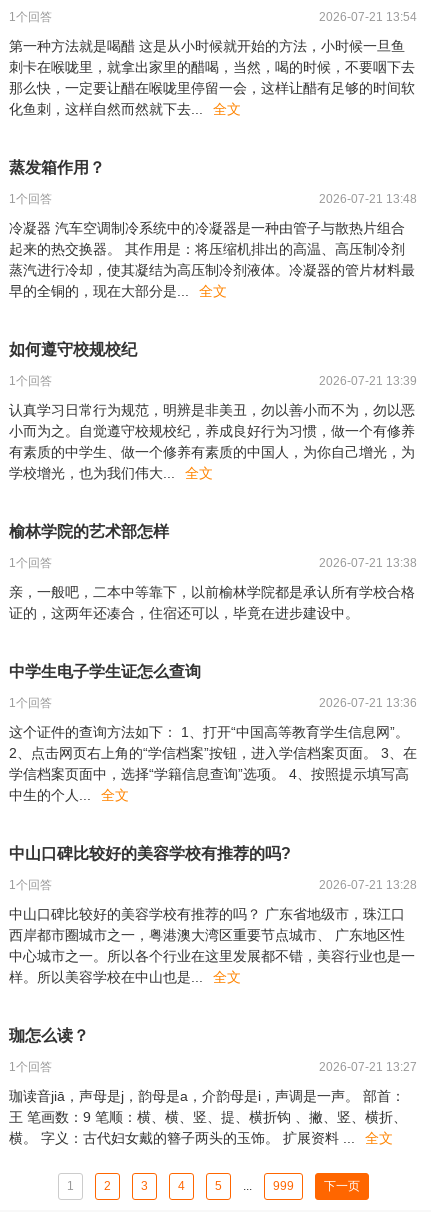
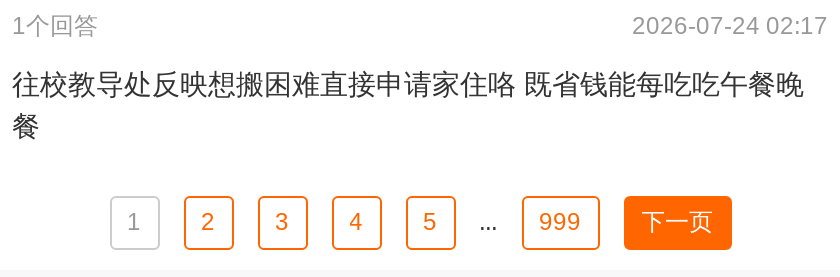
- 2026-07-21 13:54
- 第一种方法就是喝醋 这是从小时候就开始的方法，小时候一旦鱼
- 刺卡在喉咙里，就拿出家里的醋喝，当然，喝的时候，不要咽下去
- 那么快，一定要让醋在喉咙里停留一会，这样让醋有足够的时间软
- 化鱼刺，这样自然而然就下去...
- 全文
- 蒸发箱作用？
- 1个回答
- 2026-07-21 13:48
- 冷凝器 汽车空调制冷系统中的冷凝器是一种由管子与散热片组合
- 起来的热交换器。 其作用是：将压缩机排出的高温、高压制冷剂
- 蒸汽进行冷却，使其凝结为高压制冷剂液体。冷凝器的管片材料最
- 早的全铜的，现在大部分是...
- 全文
- 如何遵守校规校纪
- 1个回答
- 2026-07-21 13:39
- 认真学习日常行为规范，明辨是非美丑，勿以善小而不为，勿以恶
- 小而为之。自觉遵守校规校纪，养成良好行为习惯，做一个有修养
- 有素质的中学生、做一个修养有素质的中国人，为你自己增光，为
- 学校增光，也为我们伟大...
- 全文
- 榆林学院的艺术部怎样
- 1个回答
- 2026-07-21 13:38
- 亲，一般吧，二本中等靠下，以前榆林学院都是承认所有学校合格
- 证的，这两年还凑合，住宿还可以，毕竟在进步建设中。
- 中学生电子学生证怎么查询
- 1个回答
- 2026-07-21 13:36
- 这个证件的查询方法如下： 1、打开“中国高等教育学生信息网”。
- 2、点击网页右上角的“学信档案”按钮，进入学信档案页面。 3、在
- 学信档案页面中，选择“学籍信息查询”选项。 4、按照提示填写高
- 中生的个人...
- 全文
- 中山口碑比较好的美容学校有推荐的吗?
- 1个回答
- 2026-07-21 13:28
- 中山口碑比较好的美容学校有推荐的吗？ 广东省地级市，珠江口
- 西岸都市圈城市之一，粤港澳大湾区重要节点城市、 广东地区性
- 中心城市之一。所以各个行业在这里发展都不错，美容行业也是一
- 样。所以美容学校在中山也是...
- 全文
- 珈怎么读？
- 1个回答
- 2026-07-21 13:27
- 珈读音jiā，声母是j，韵母是a，介韵母是i，声调是一声。 部首：
- 王 笔画数：9 笔顺：横、横、竖、提、横折钩 、撇、竖、横折、
- 横。 字义：古代妇女戴的簪子两头的玉饰。 扩展资料...
- 全文
+ 2026-07-24 02:17
+ 往校教导处反映想搬困难直接申请家住咯 既省钱能每吃吃午餐晚
+ 餐
